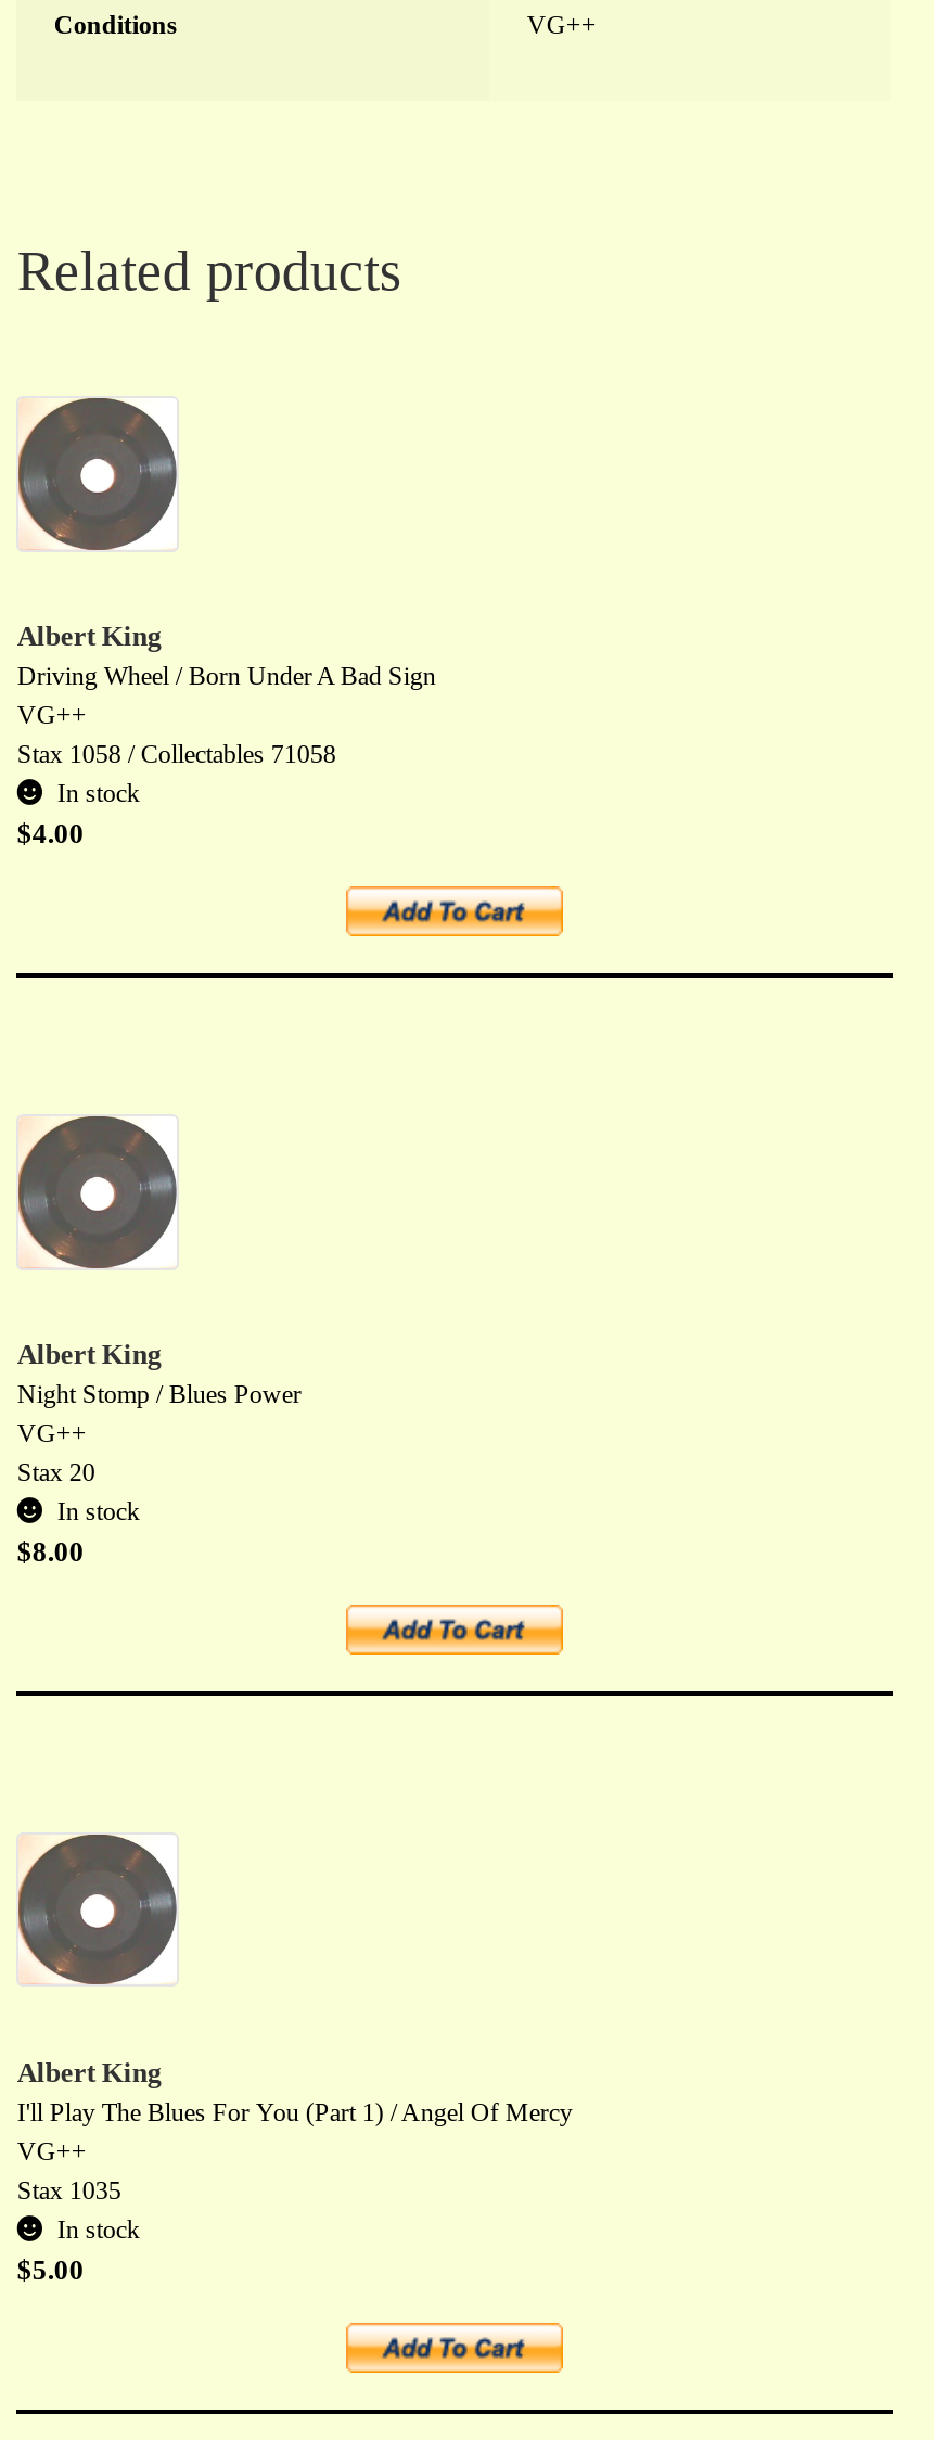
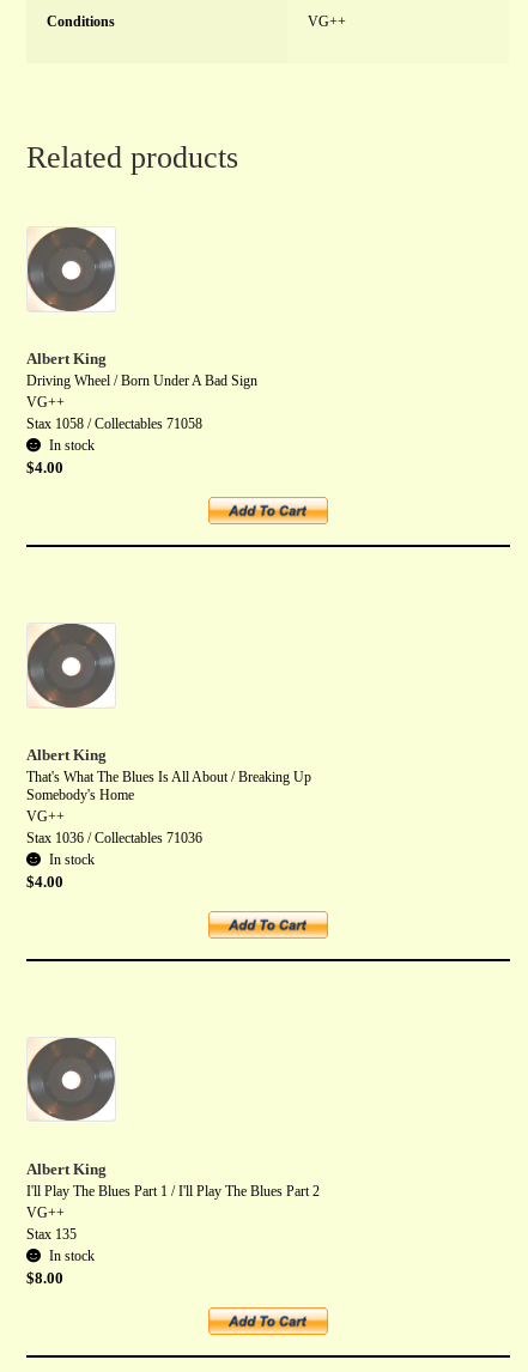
- Night Stomp / Blues Power
+ That's What The Blues Is All About / Breaking Up
+ Somebody's Home

- Stax 20
+ Stax 1036 / Collectables 71036

- $8.00
+ $4.00

- I'll Play The Blues For You (Part 1) / Angel Of Mercy
+ I'll Play The Blues Part 1 / I'll Play The Blues Part 2

- Stax 1035
+ Stax 135

- $5.00
+ $8.00
